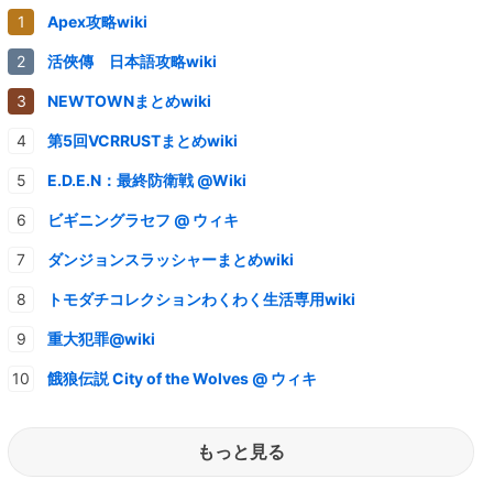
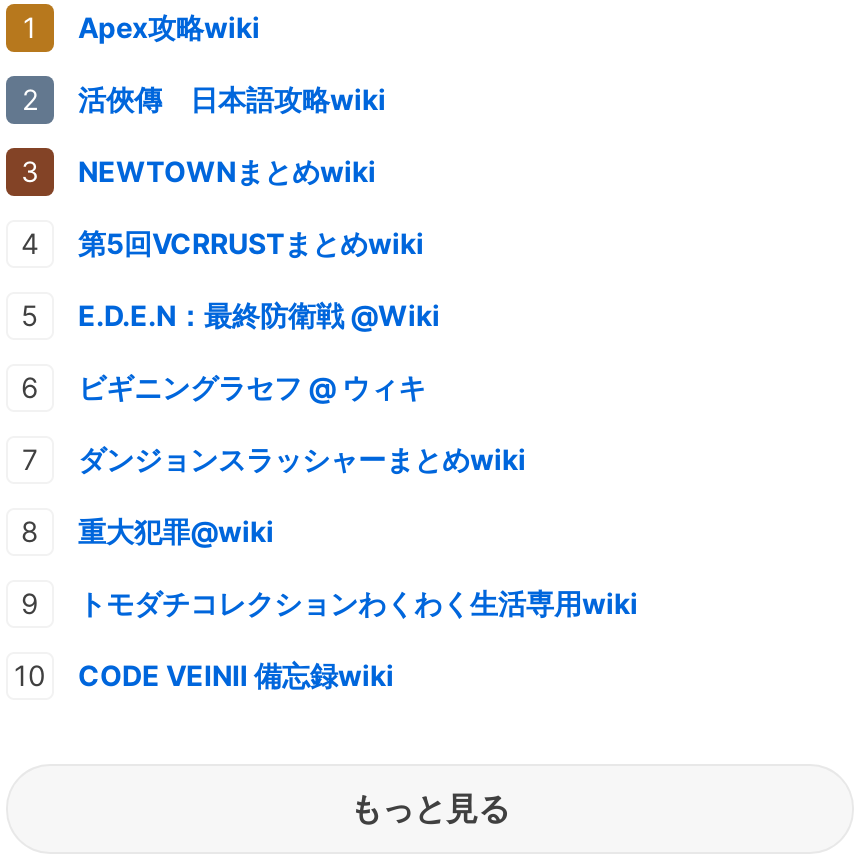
moved down: トモダチコレクションわくわく生活専用wiki

moved up: 重大犯罪@wiki

- 餓狼伝説 City of the Wolves @ ウィキ
+ CODE VEINⅡ 備忘録wiki
